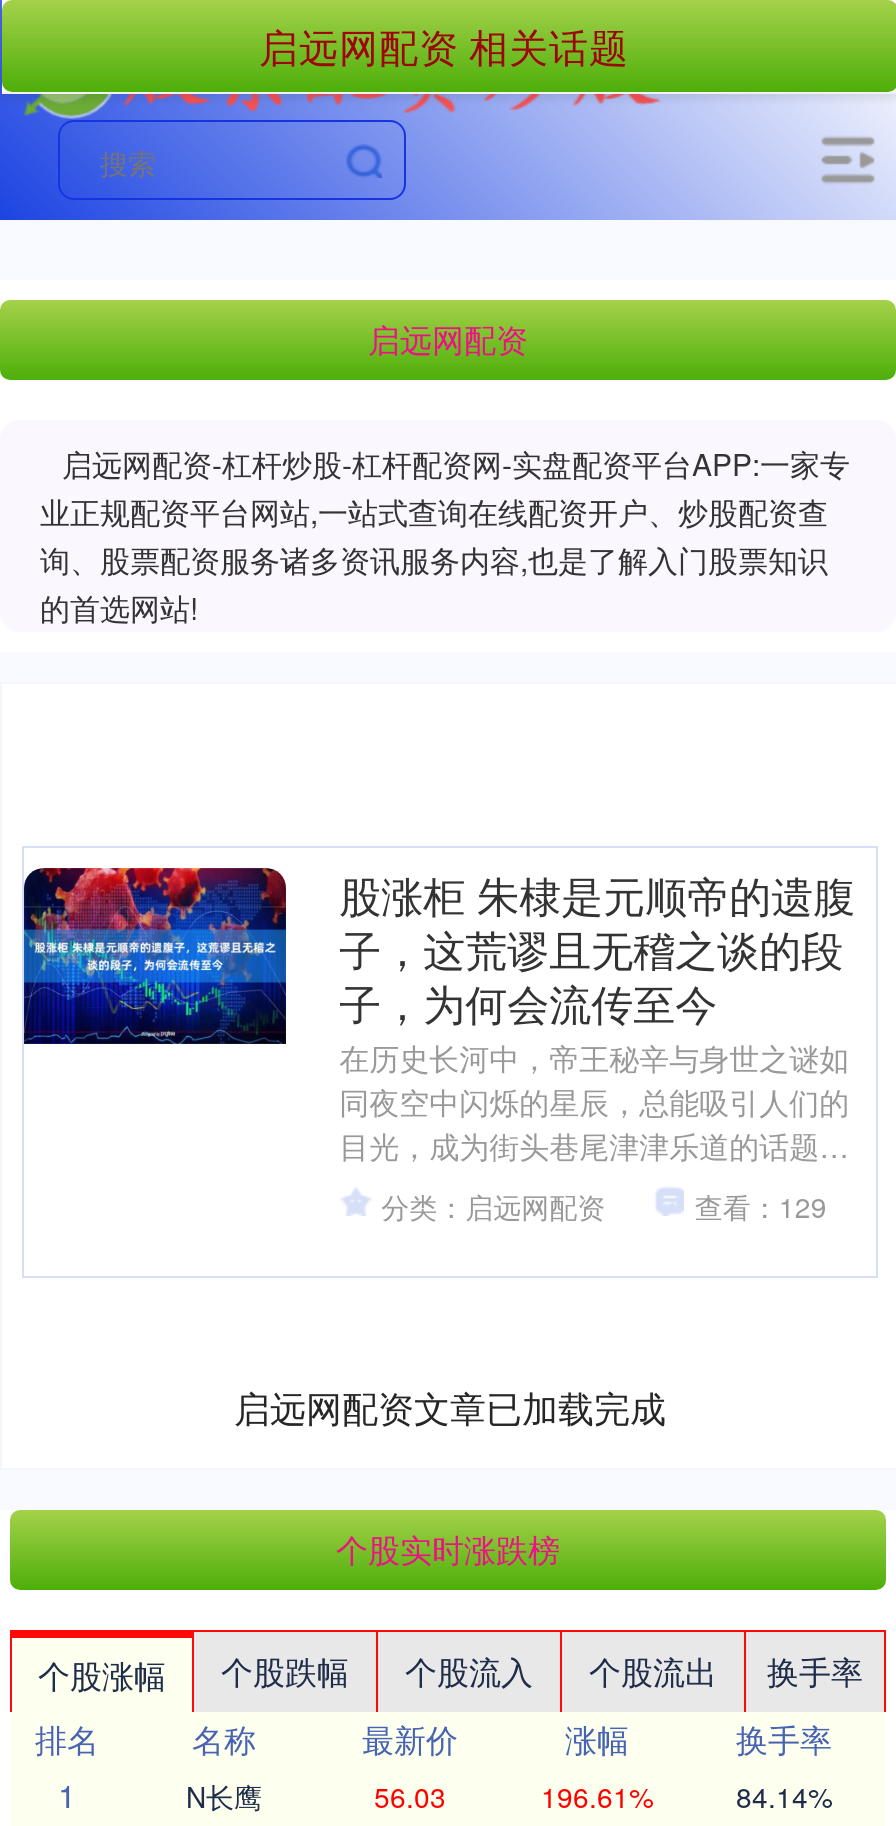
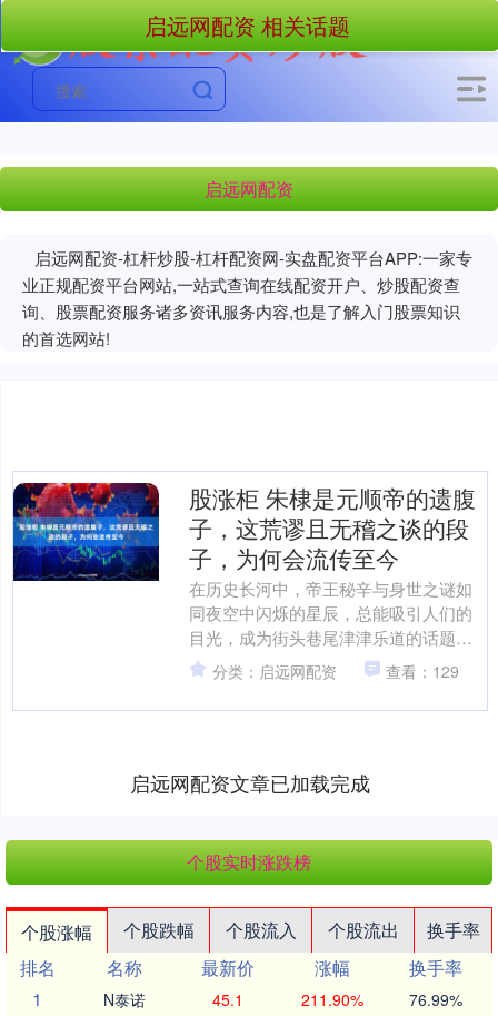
- N长鹰
+ N泰诺

- 56.03
+ 45.1

- 196.61%
+ 211.90%

- 84.14%
+ 76.99%
